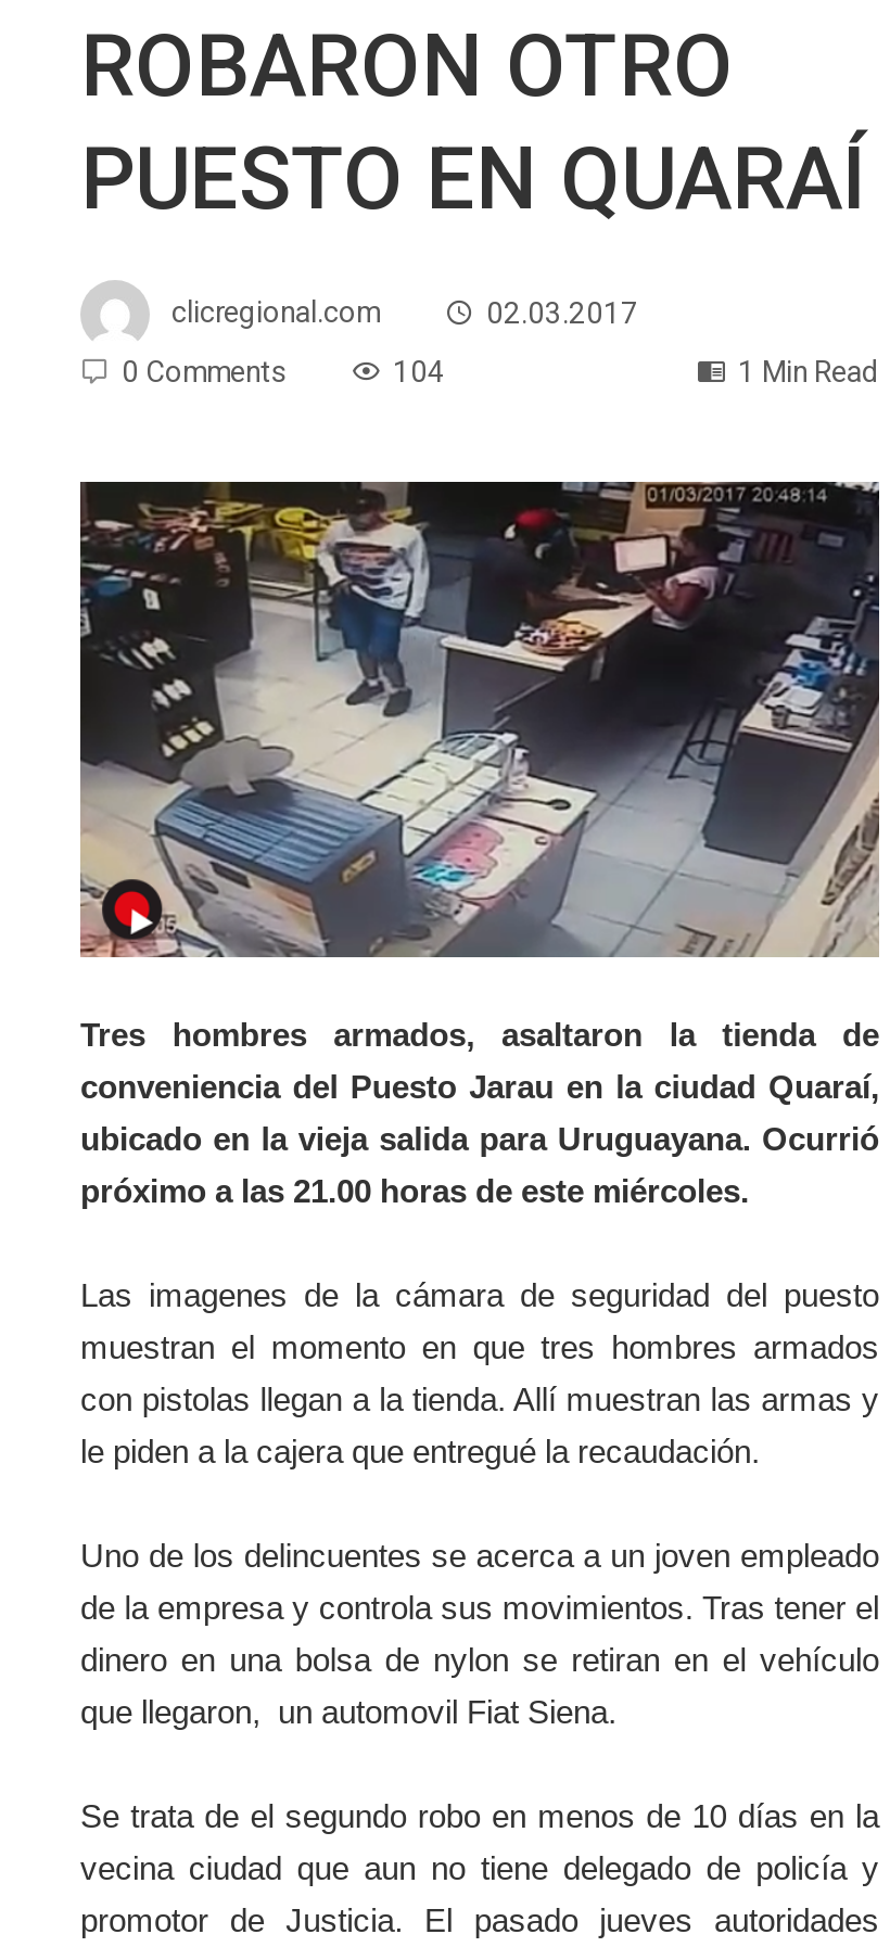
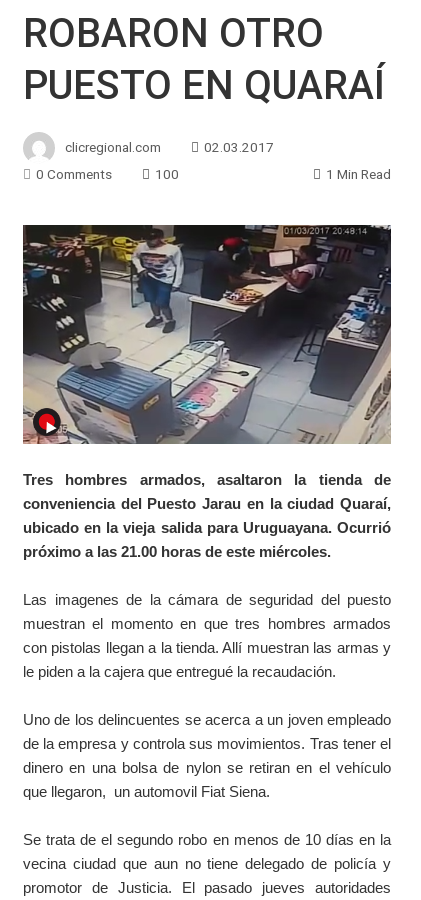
- 104
+ 100
